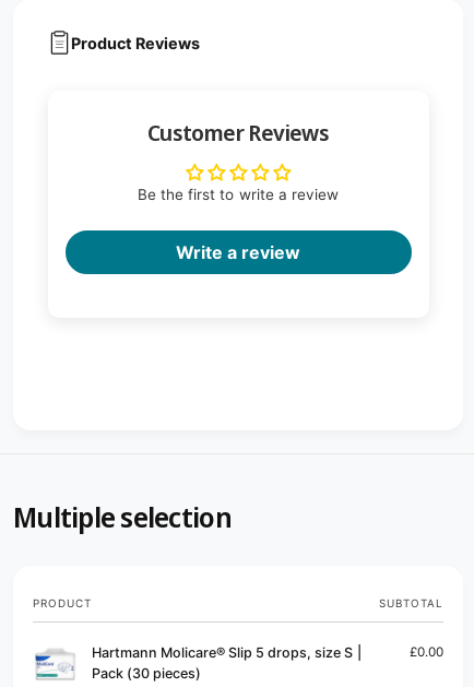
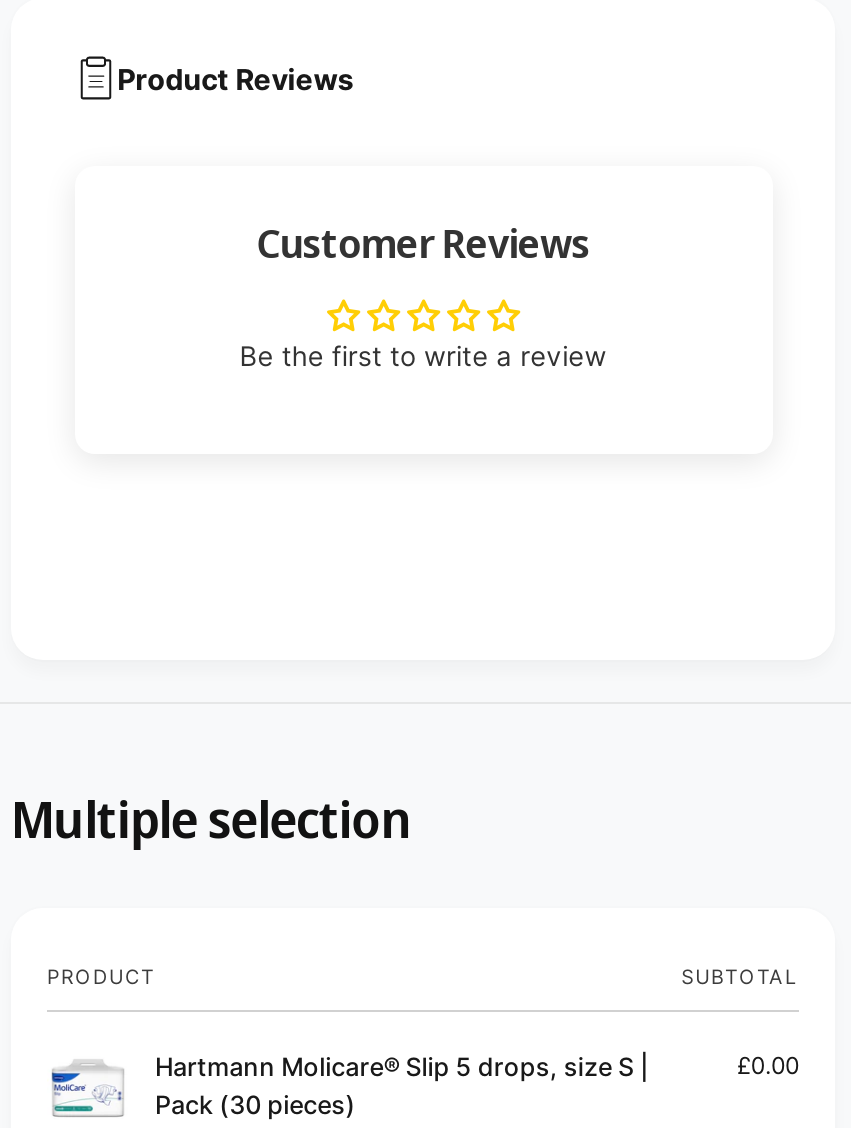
- Write a review
